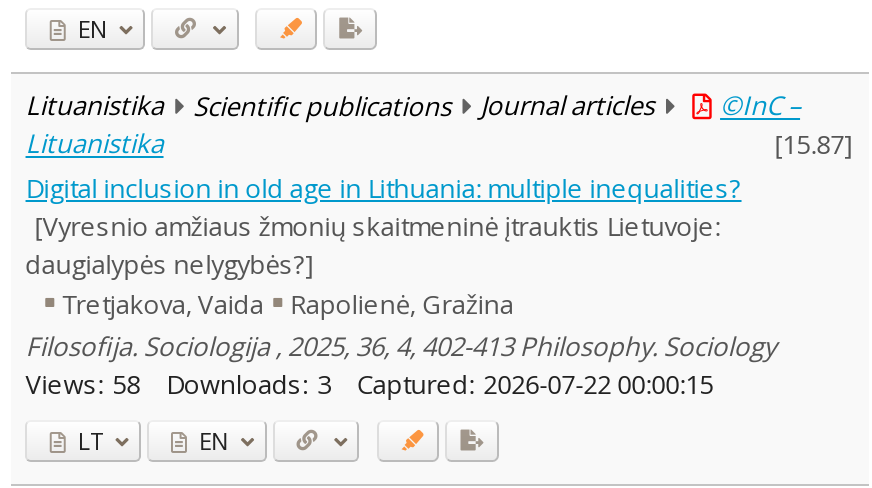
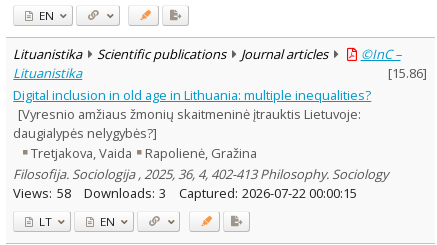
- [15.87]
+ [15.86]
